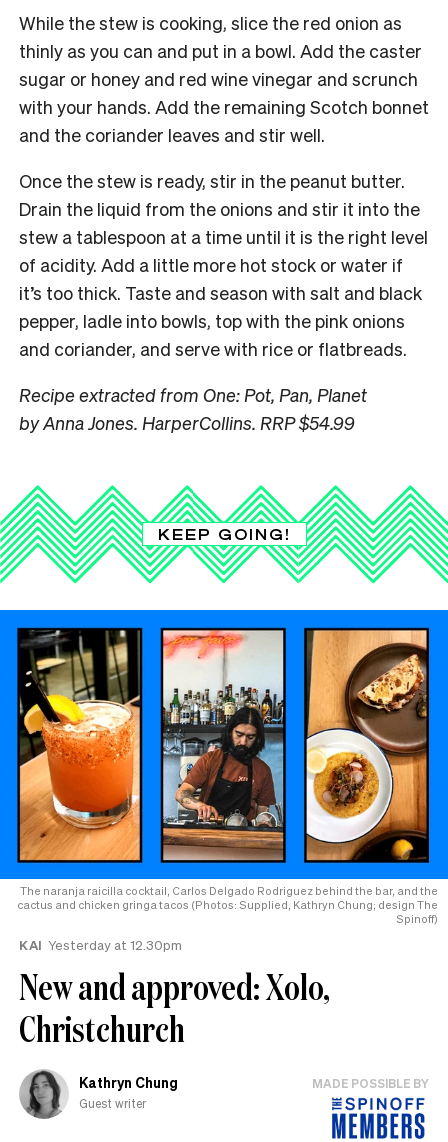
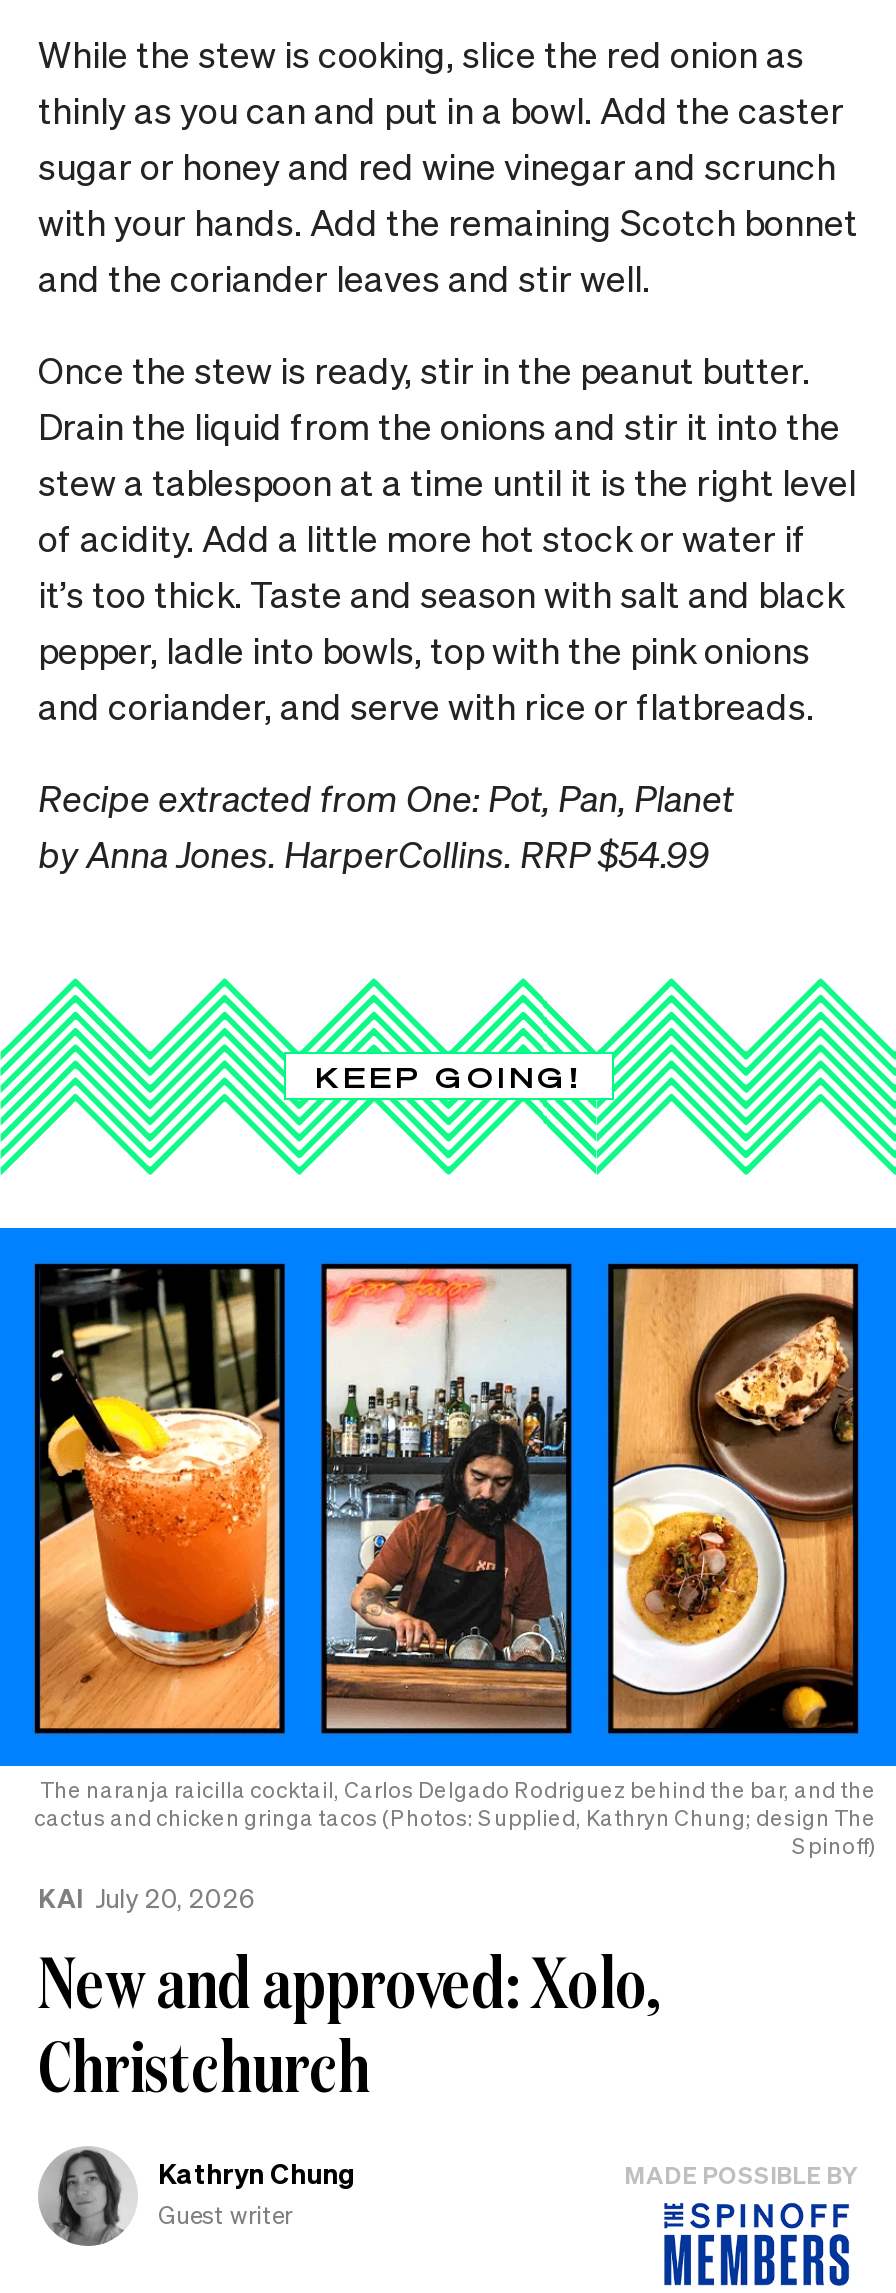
- KAI Yesterday at 12.30pm
+ KAI July 20, 2026
